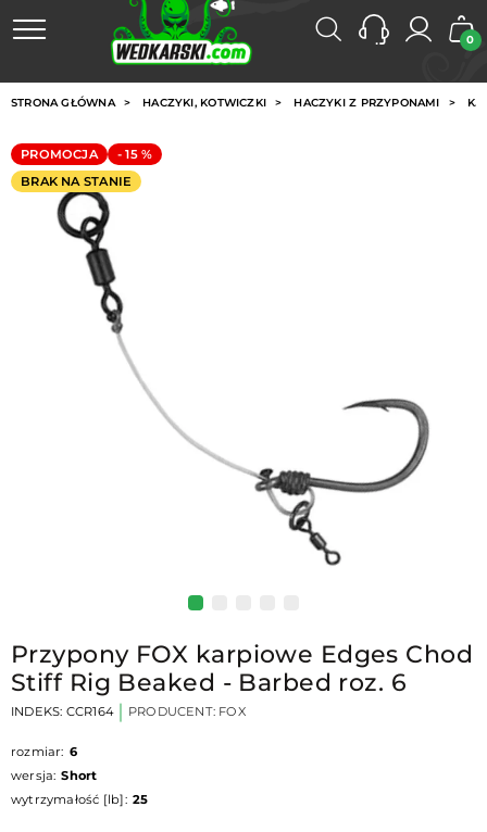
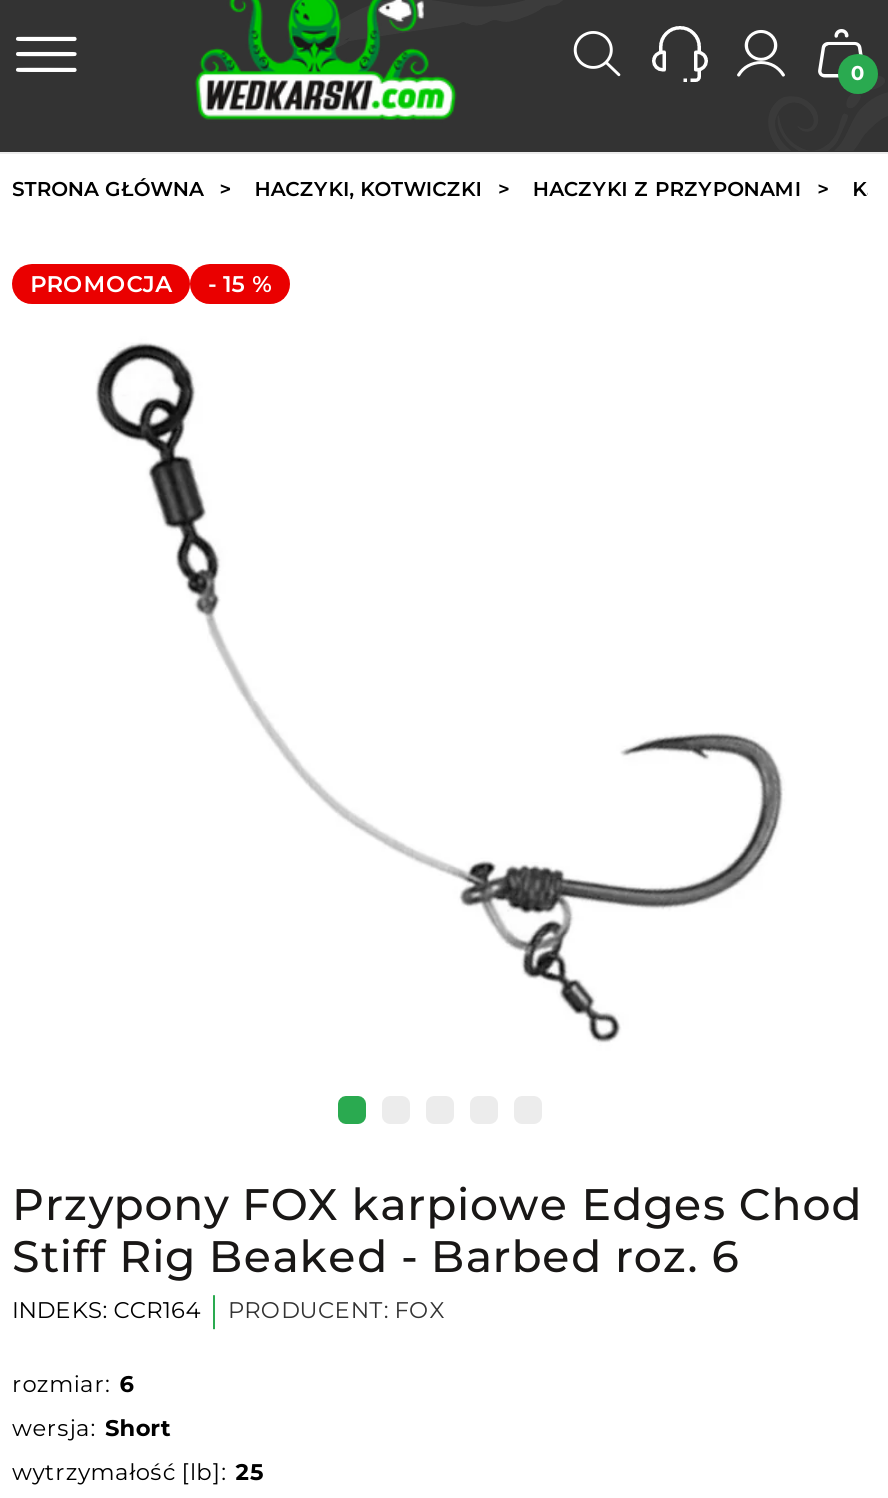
- BRAK NA STANIE
